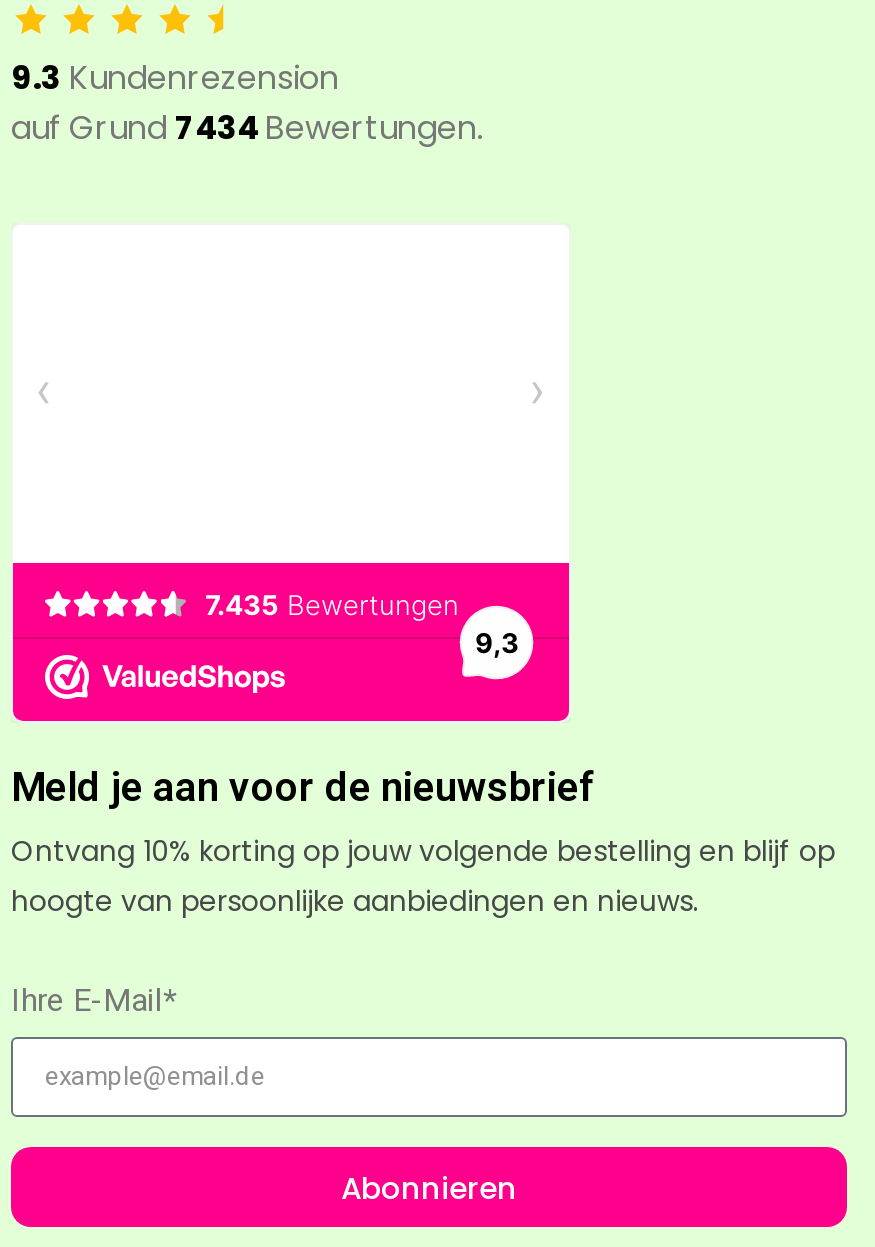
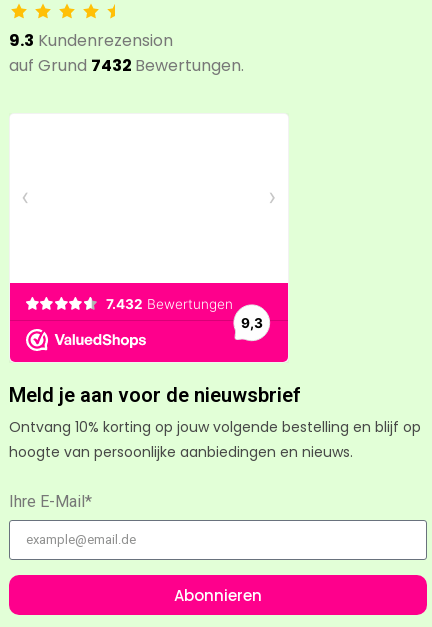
- auf Grund 7434 Bewertungen.
+ auf Grund 7432 Bewertungen.
